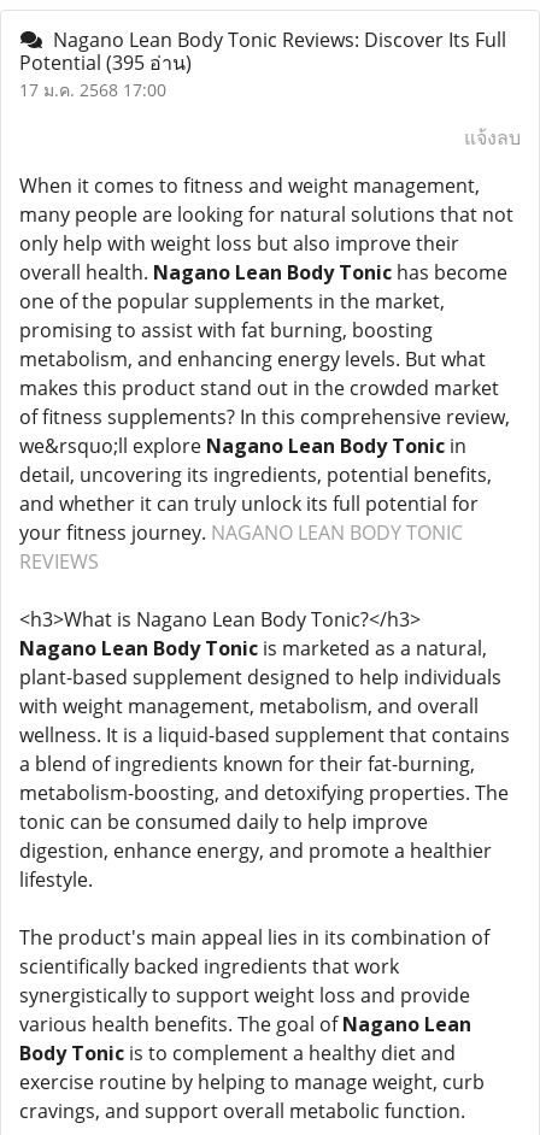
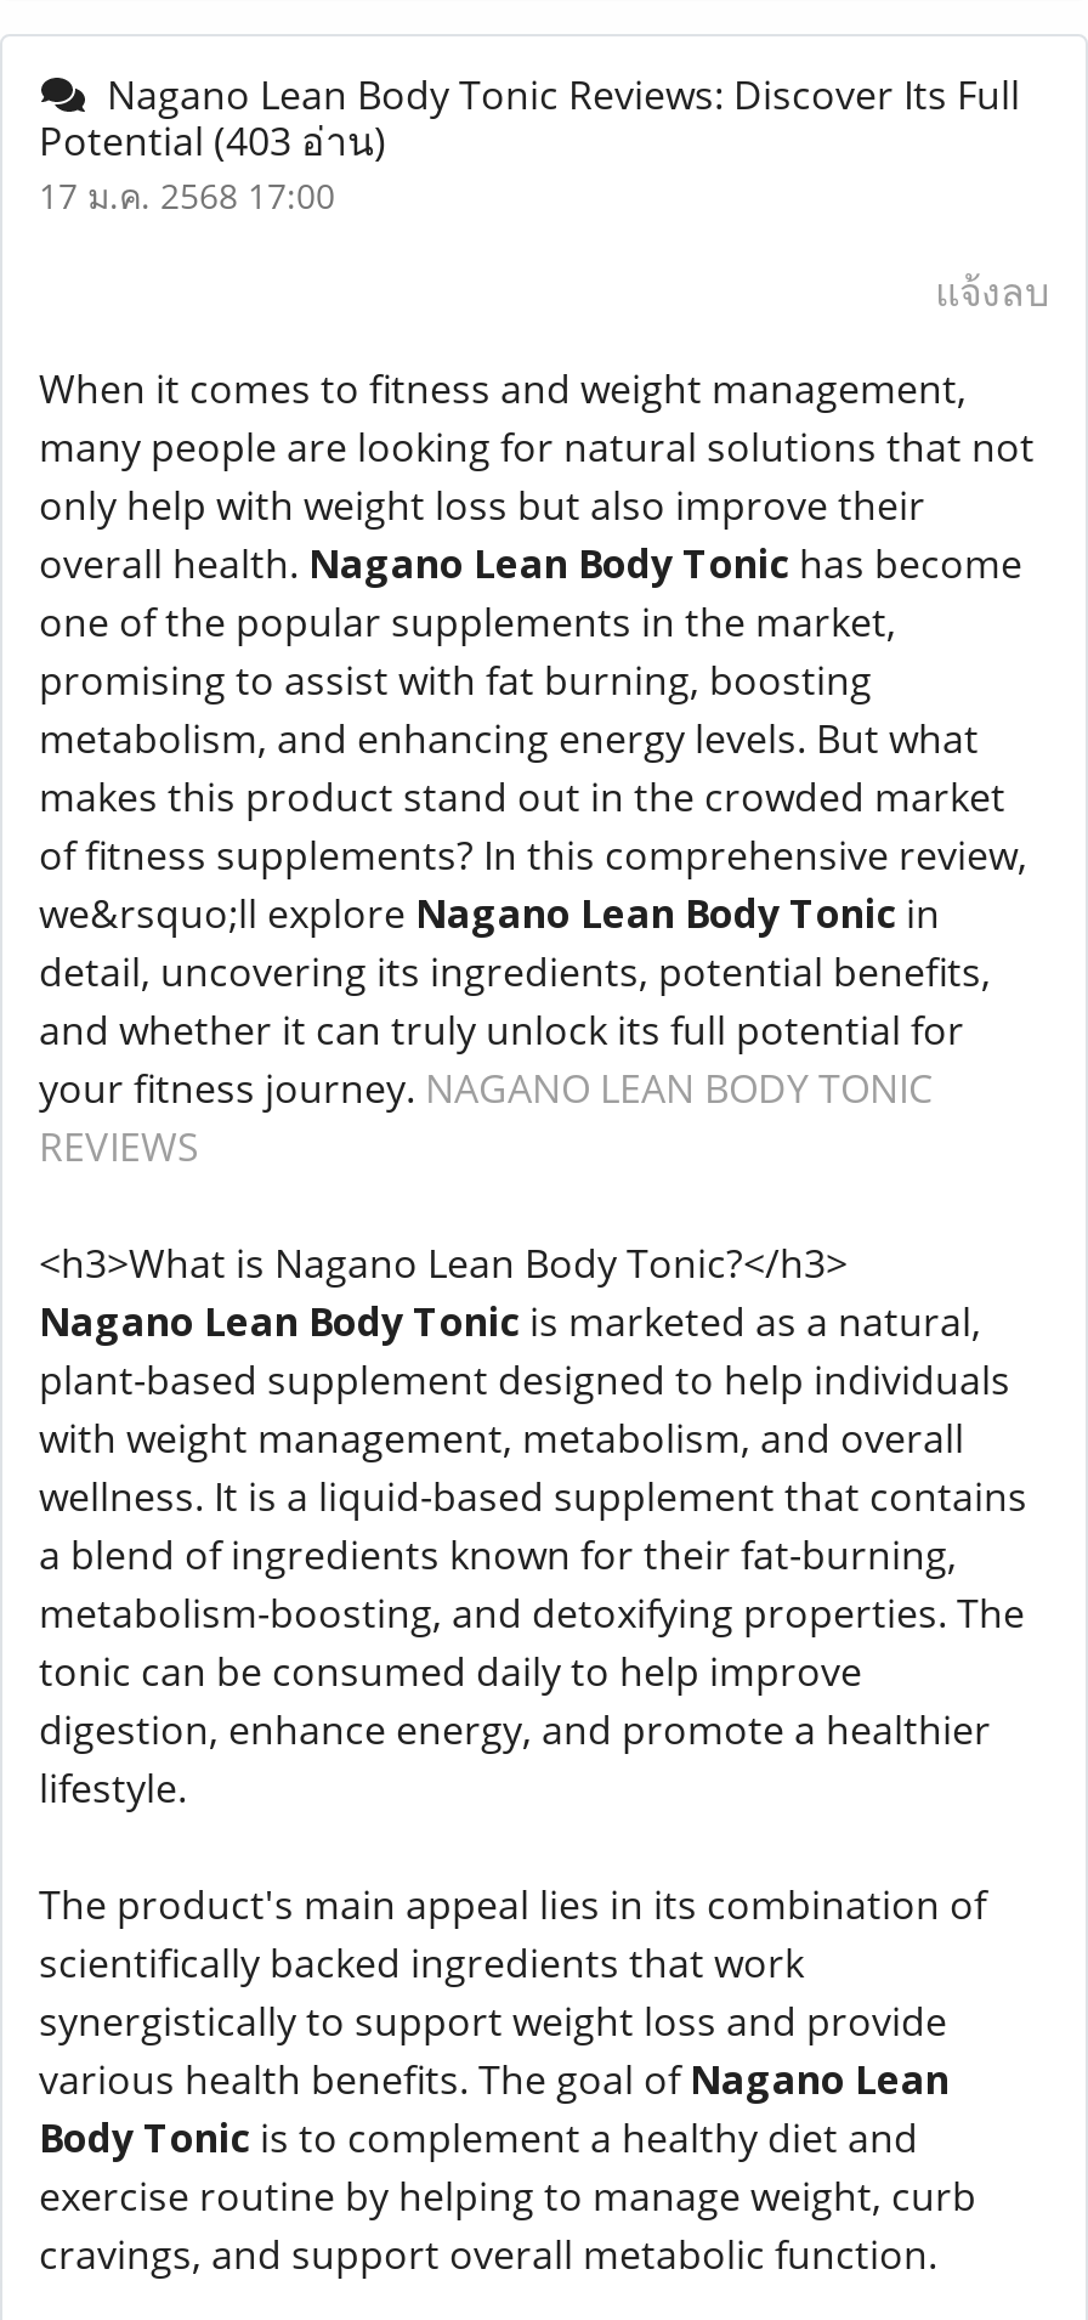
- Potential (395 อ่าน)
+ Potential (403 อ่าน)
